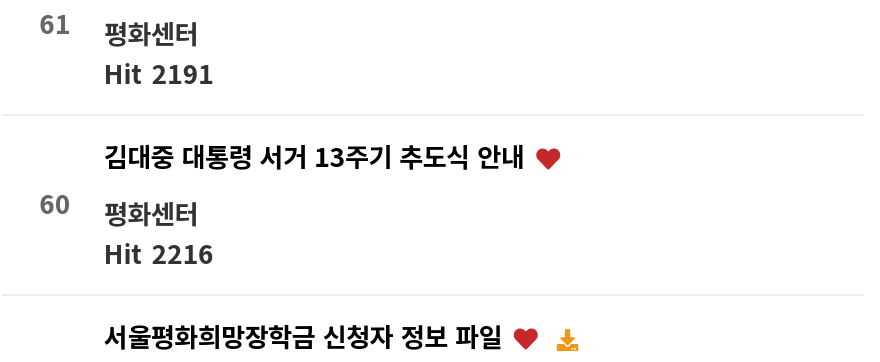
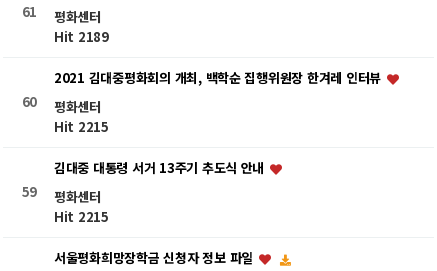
+ 2021 김대중평화회의 개최, 백학순 집행위원장 한겨레 인터뷰
+ 평화센터
+ Hit 2215
+ 59

- Hit 2191
+ Hit 2189

- Hit 2216
+ Hit 2215
